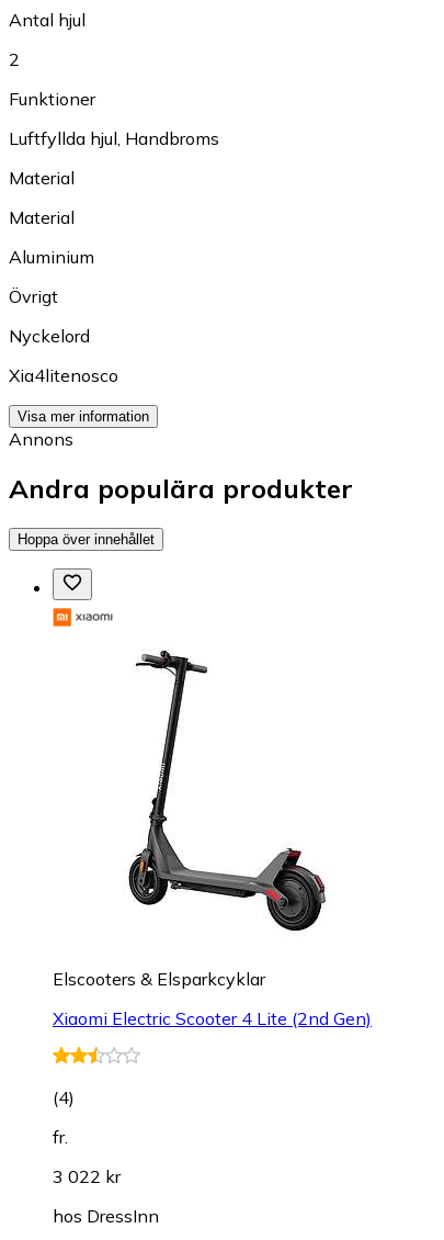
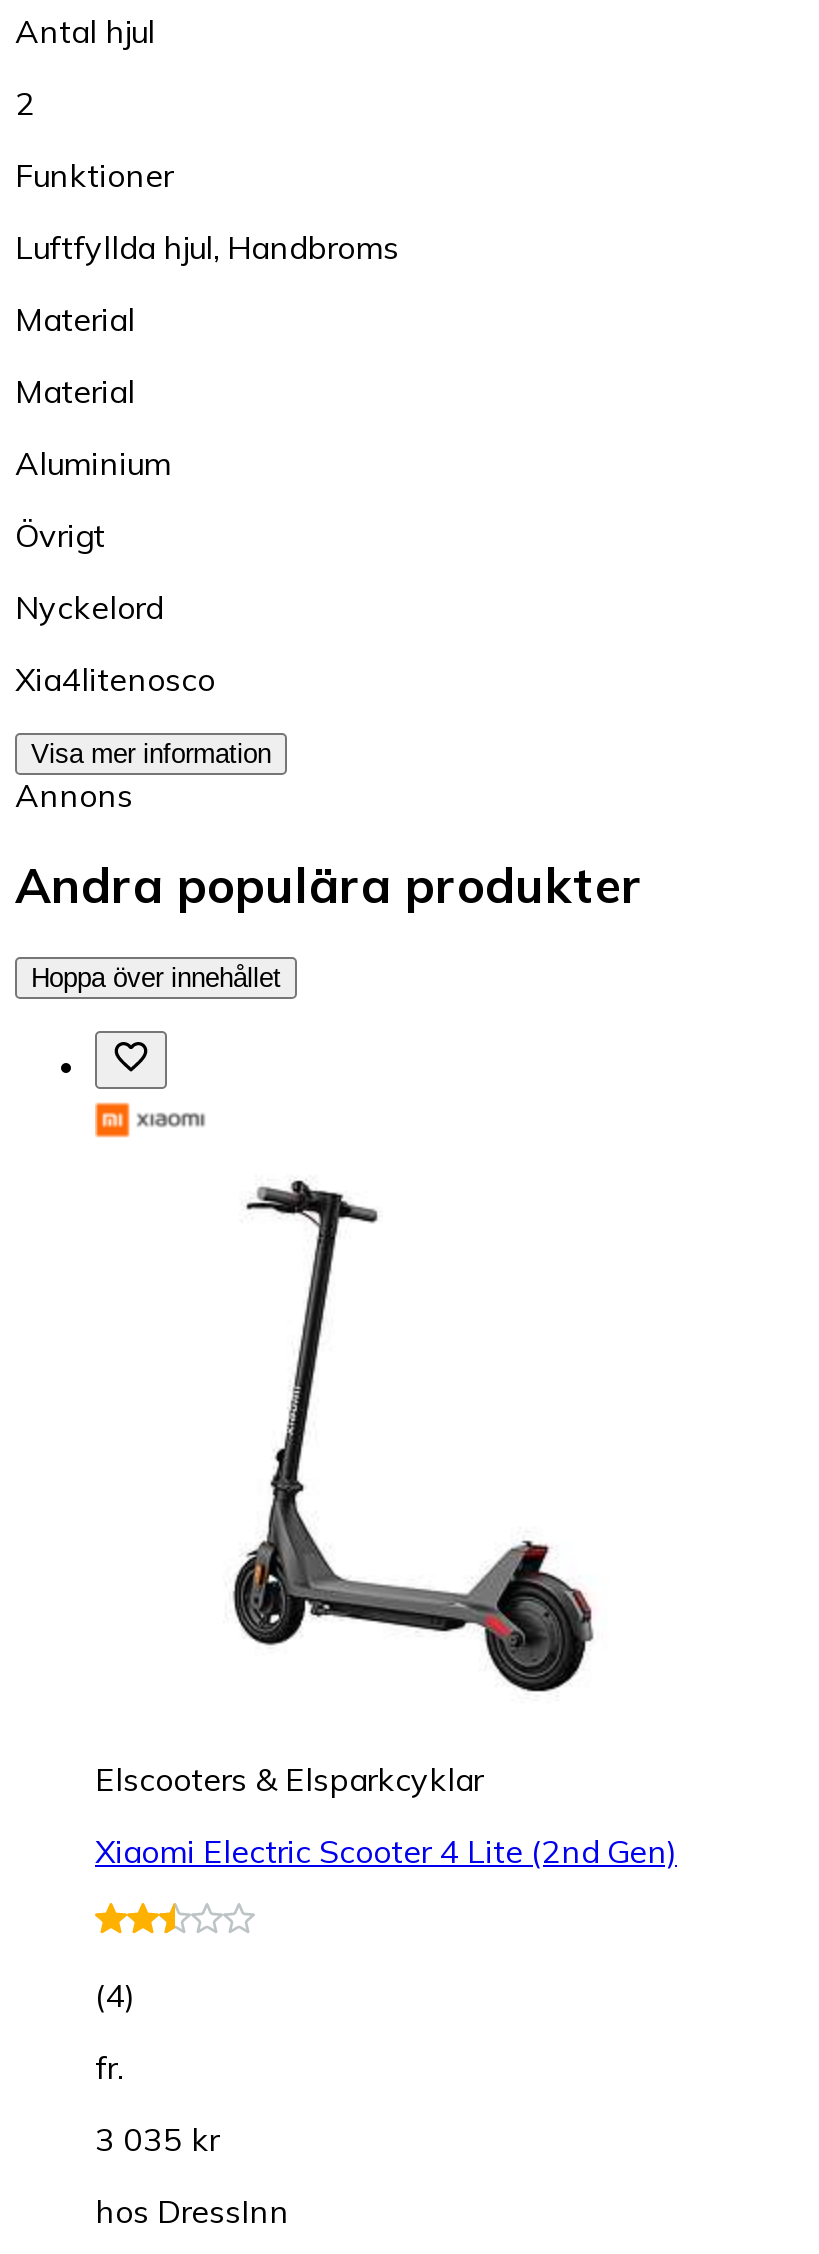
- 3 022 kr
+ 3 035 kr
